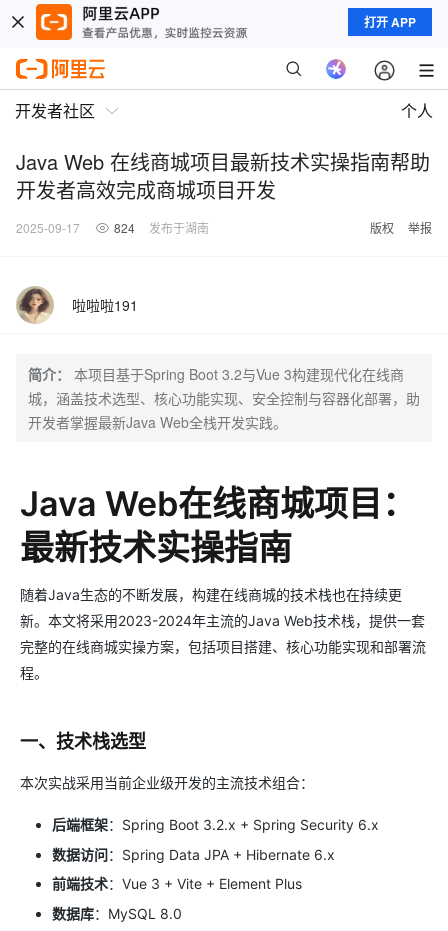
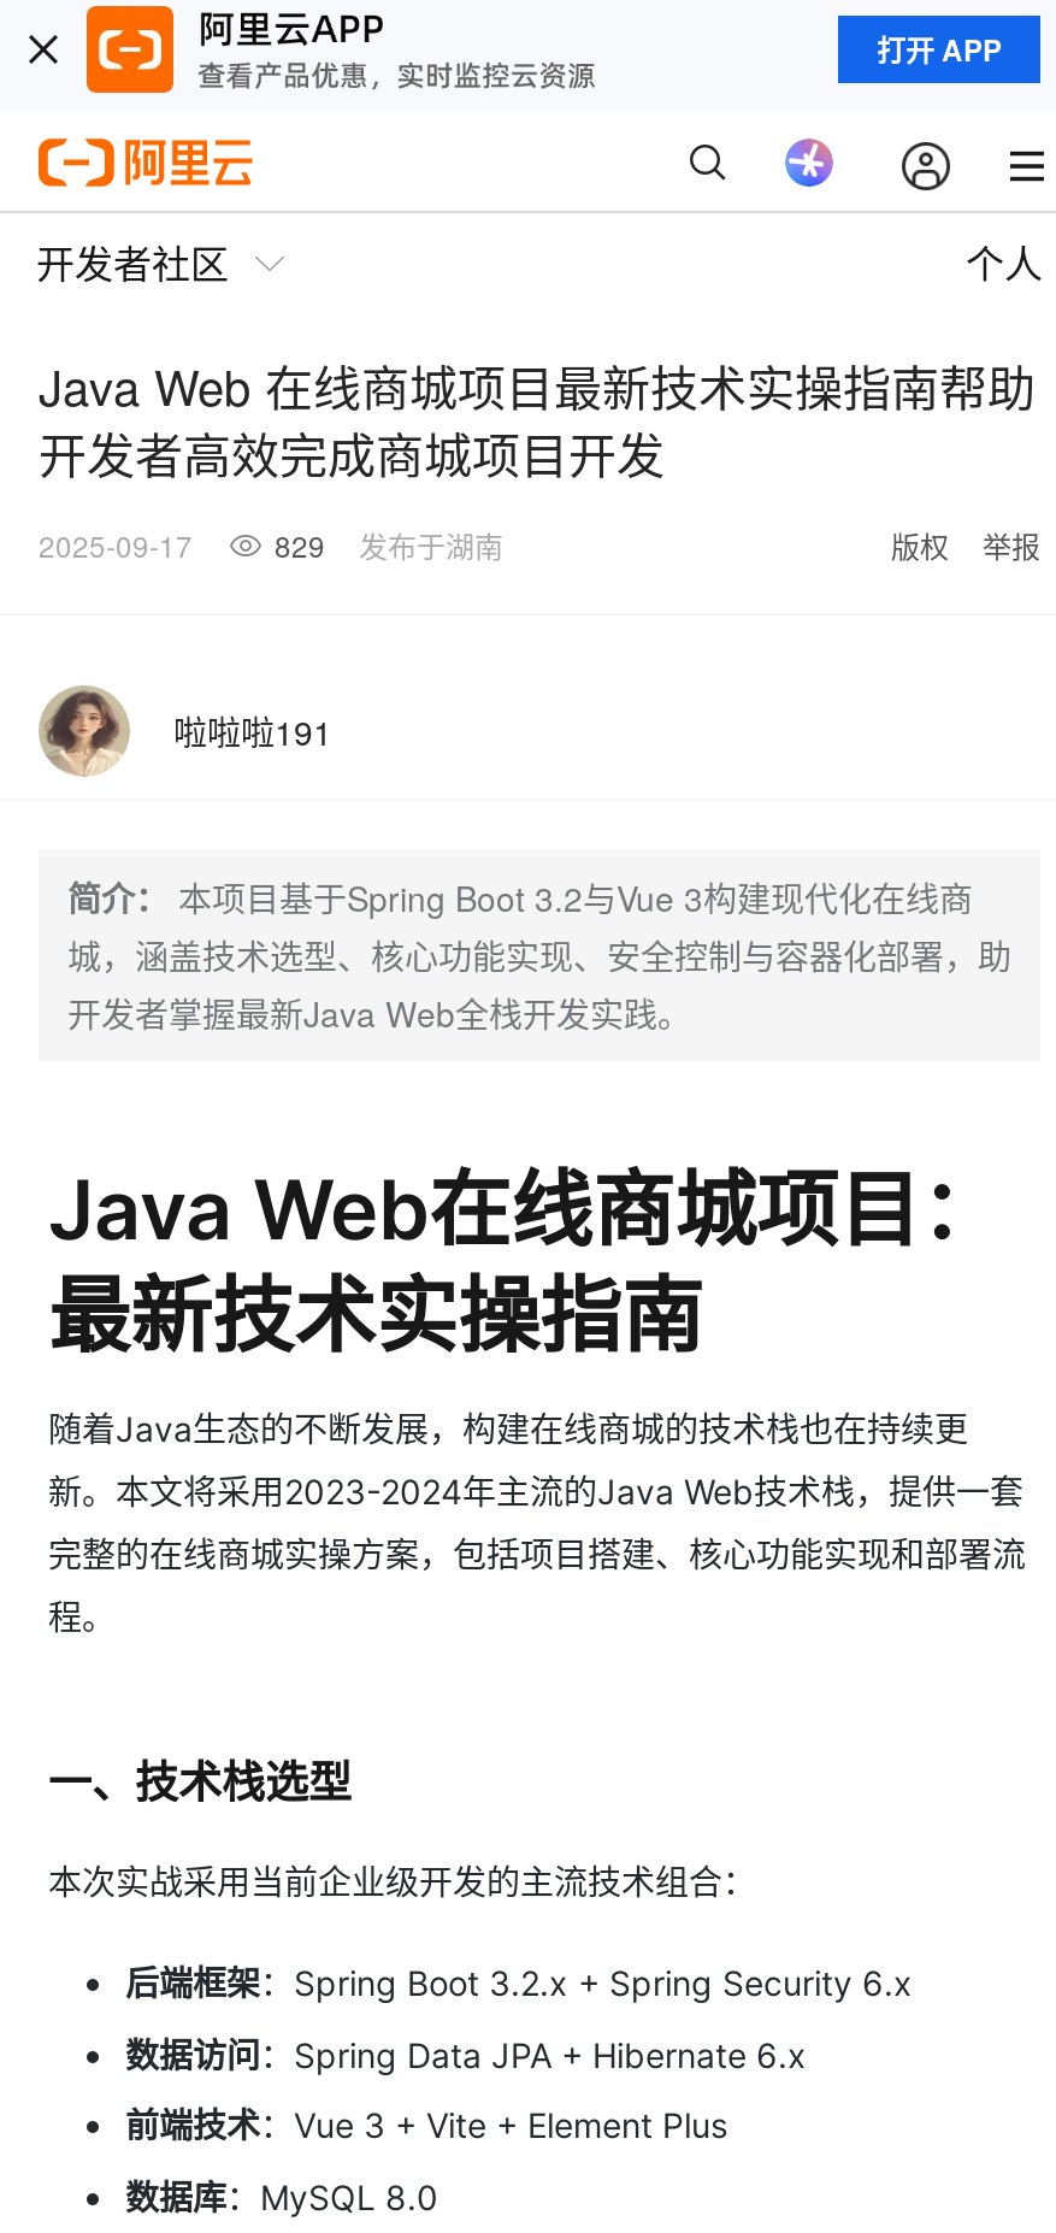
- 2025-09-17 824 发布于湖南
+ 2025-09-17 829 发布于湖南
